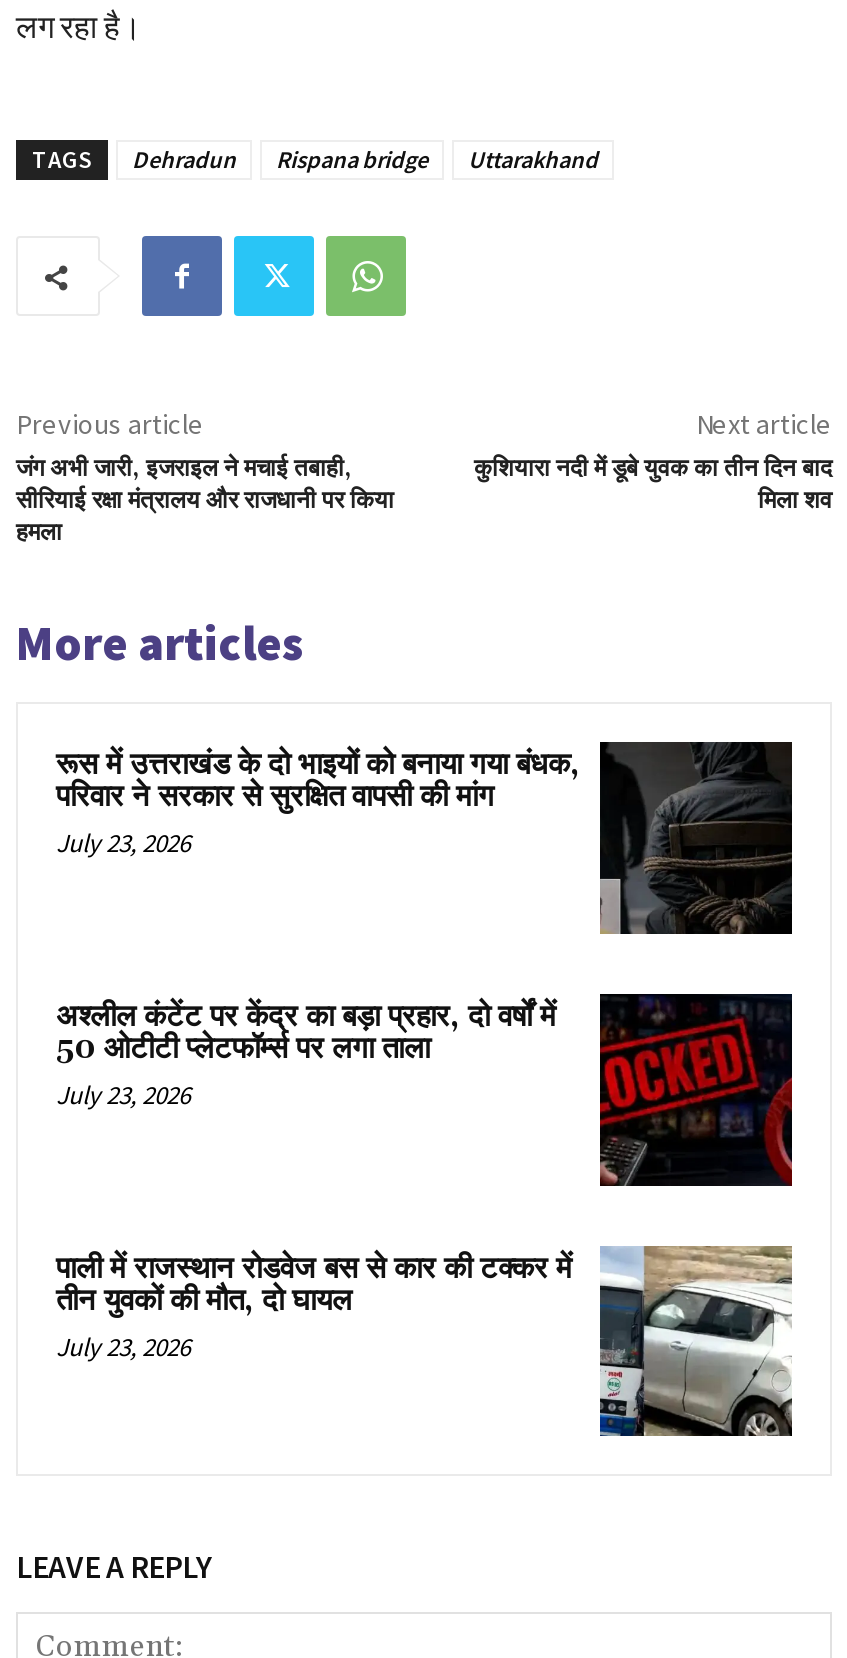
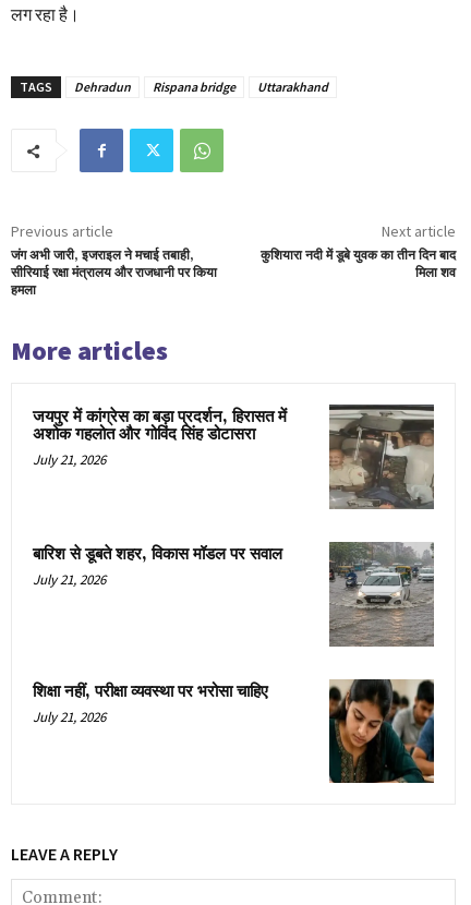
- [image]
- रूस में उत्तराखंड के दो भाइयों को बनाया गया बंधक,
- परिवार ने सरकार से सुरक्षित वापसी की मांग
- July 23, 2026
+ [image]
+ जयपुर में कांग्रेस का बड़ा प्रदर्शन, हिरासत में
+ अशोक गहलोत और गोविंद सिंह डोटासरा
+ July 21, 2026

- अश्लील कंटेंट पर केंद्र का बड़ा प्रहार, दो वर्षों में
- 50 ओटीटी प्लेटफॉर्म्स पर लगा ताला
- July 23, 2026
+ बारिश से डूबते शहर, विकास मॉडल पर सवाल
+ July 21, 2026

- [image]
+ [image]

- पाली में राजस्थान रोडवेज बस से कार की टक्कर में
- तीन युवकों की मौत, दो घायल
- July 23, 2026
+ शिक्षा नहीं, परीक्षा व्यवस्था पर भरोसा चाहिए
+ July 21, 2026

- [image]
+ [image]
